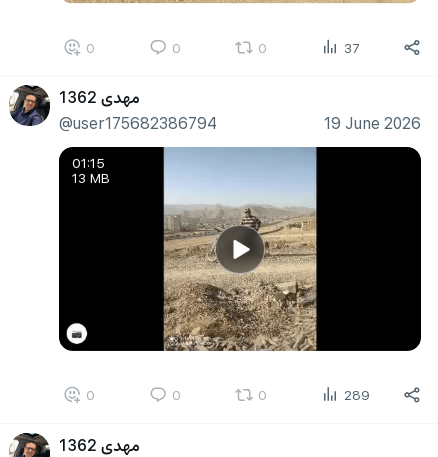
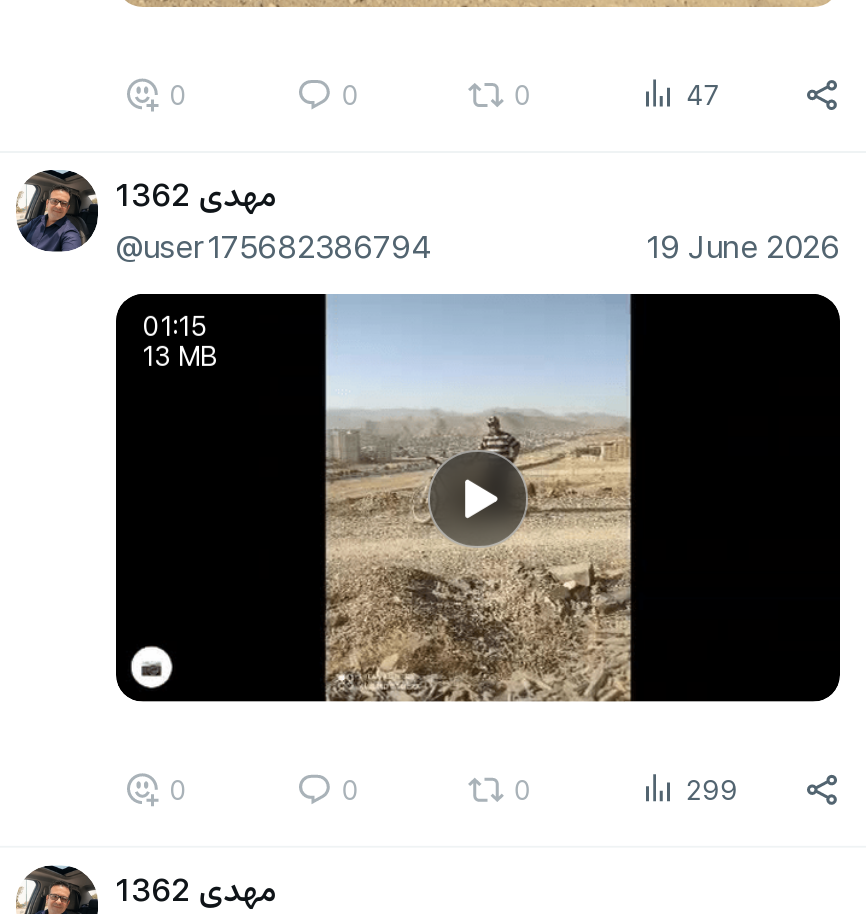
- 37
+ 47

- 289
+ 299
